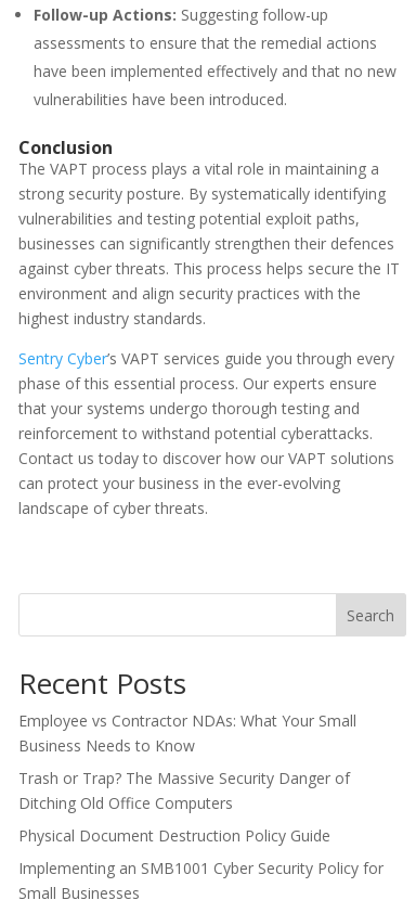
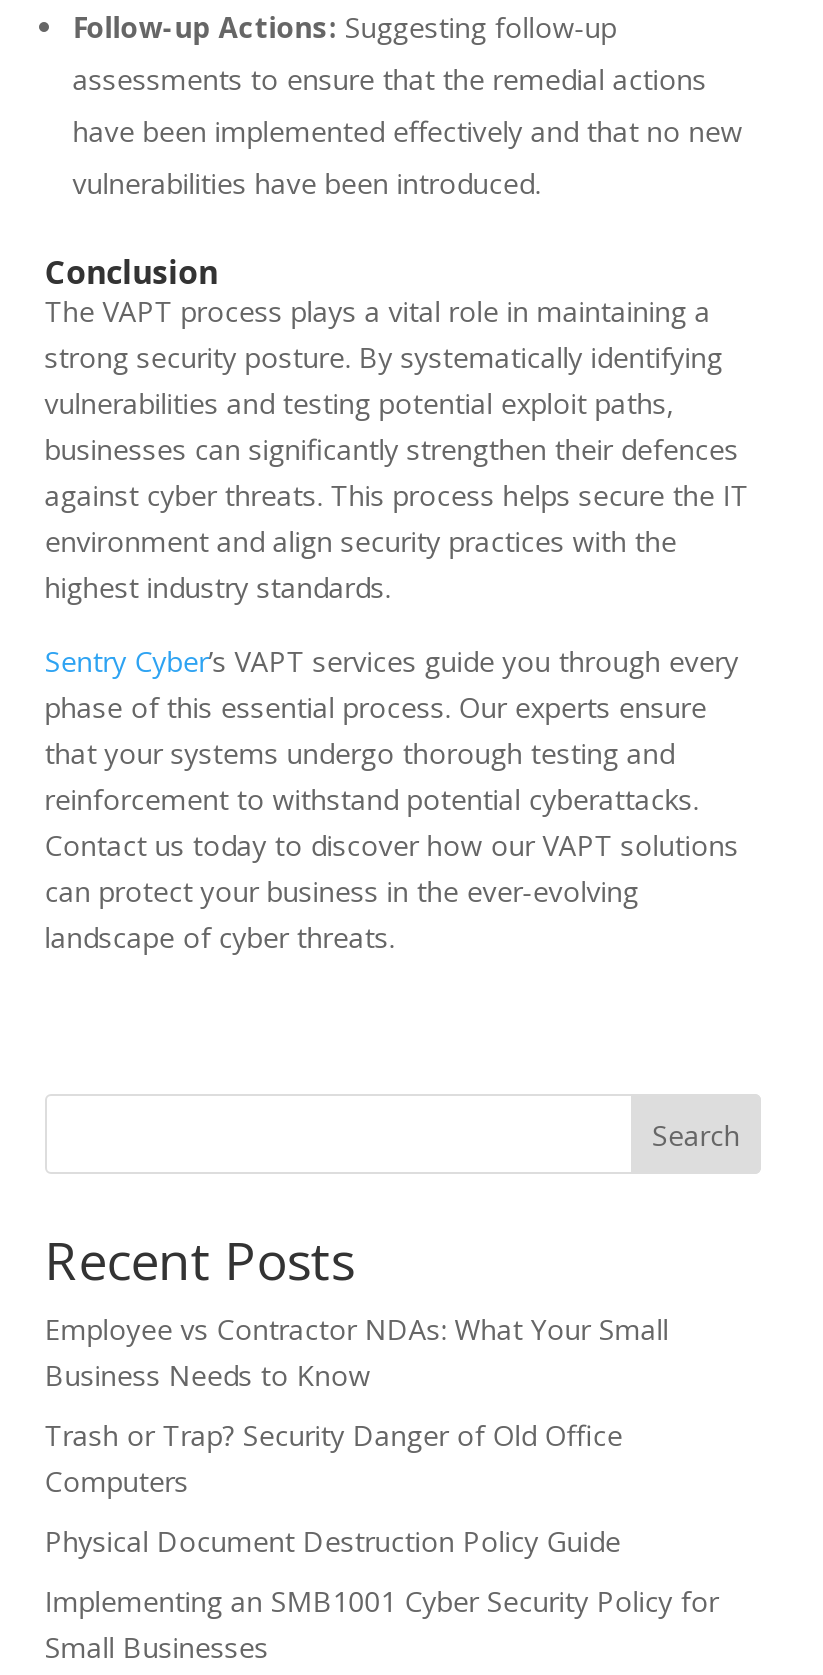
- Trash or Trap? The Massive Security Danger of
- Ditching Old Office Computers
+ Trash or Trap? Security Danger of Old Office
+ Computers
